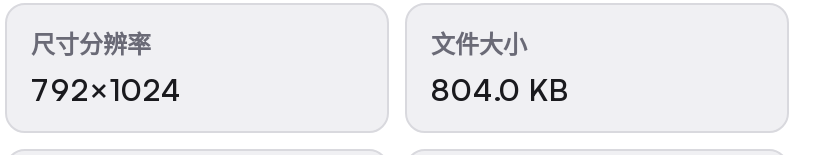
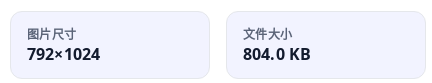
- 尺寸分辨率
+ 图片尺寸
